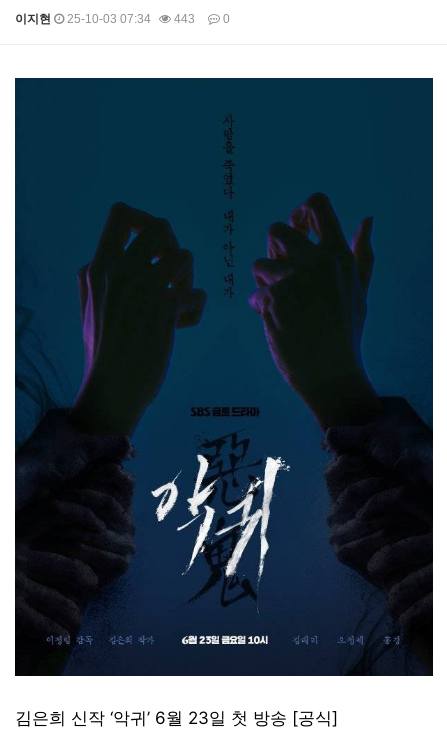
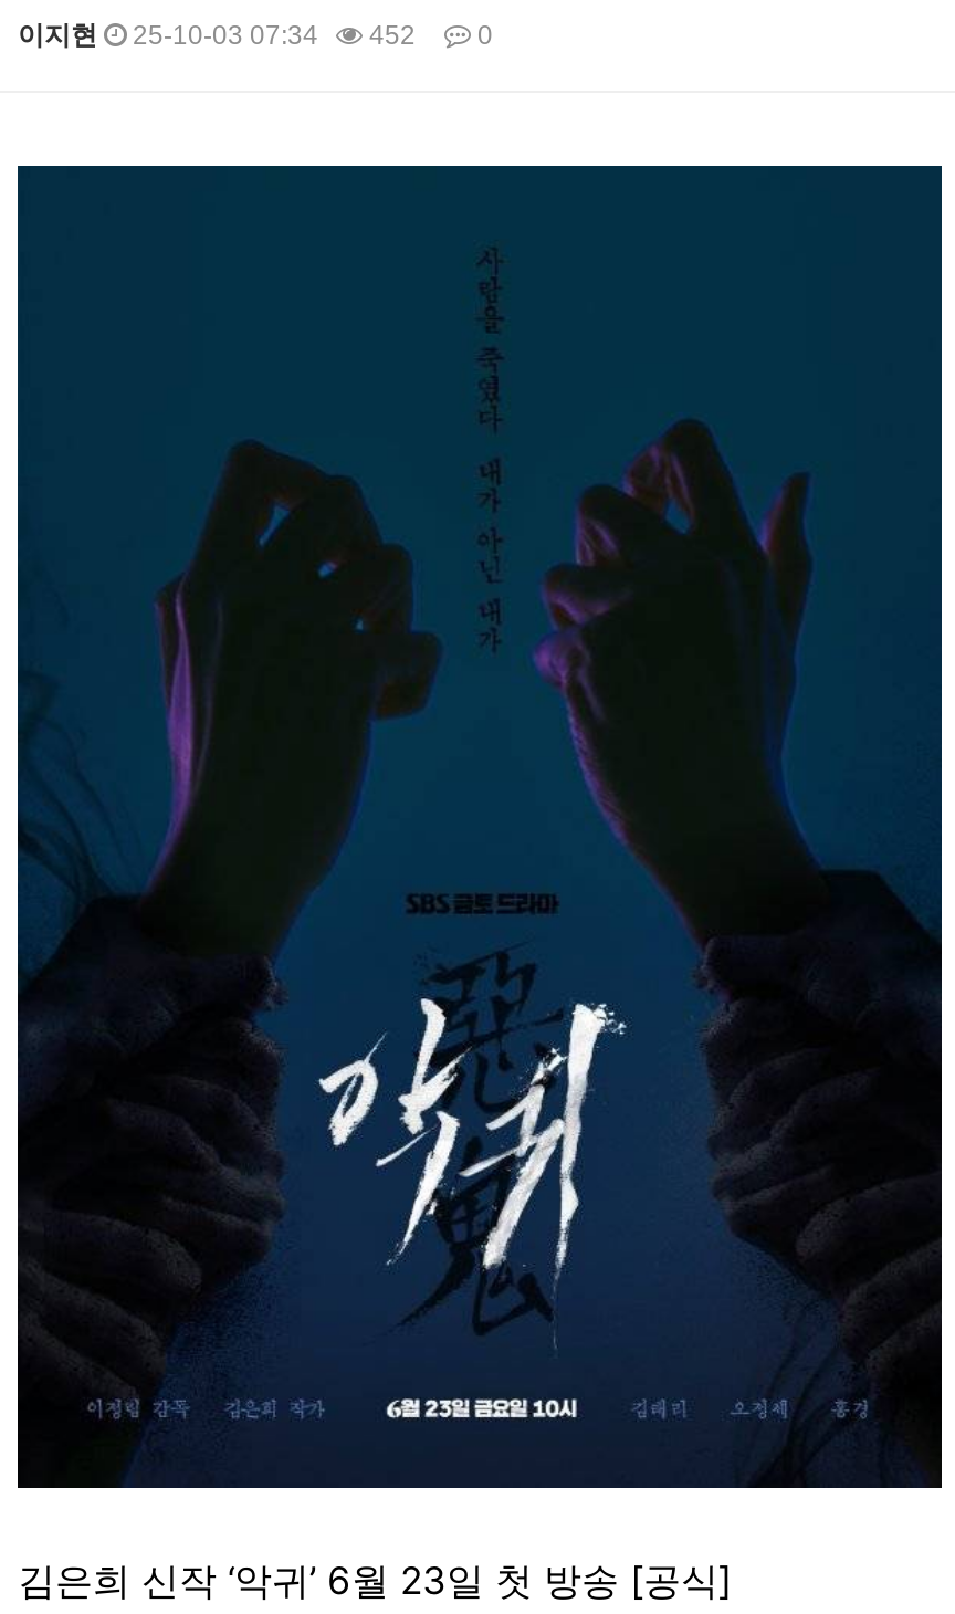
- 이지현 25-10-03 07:34 443 0
+ 이지현 25-10-03 07:34 452 0
